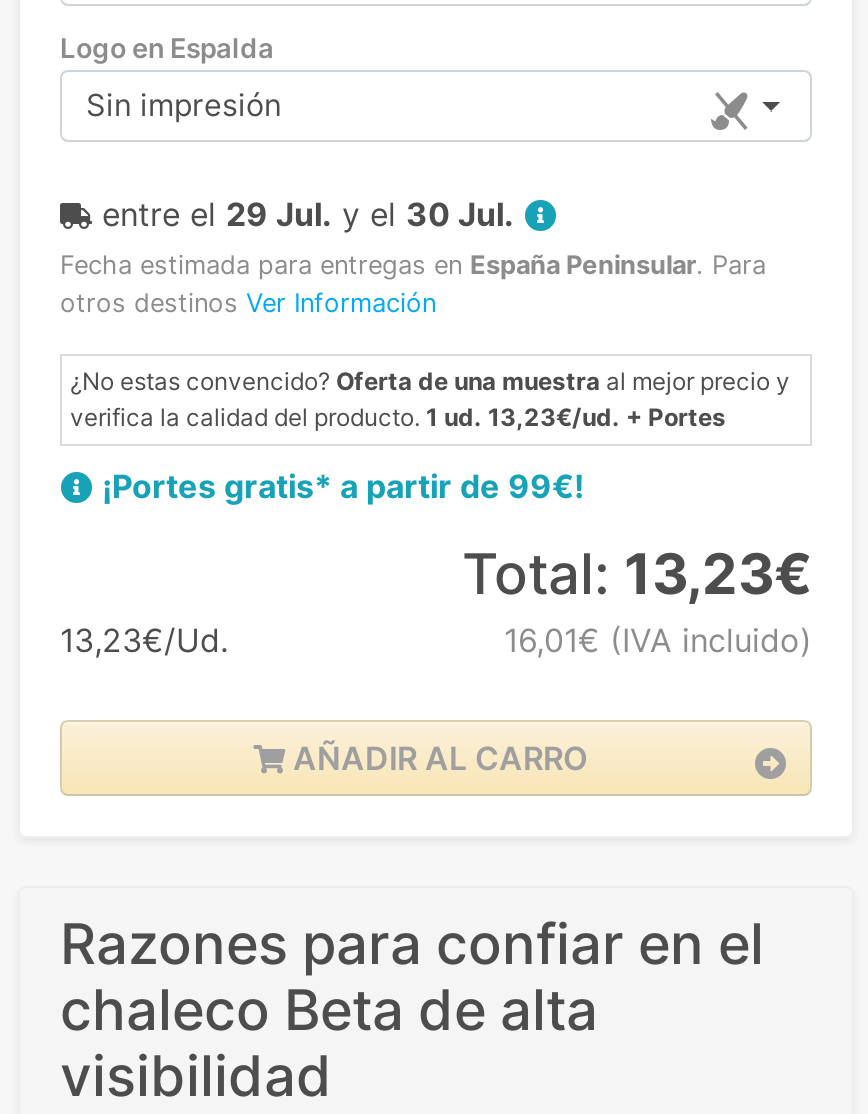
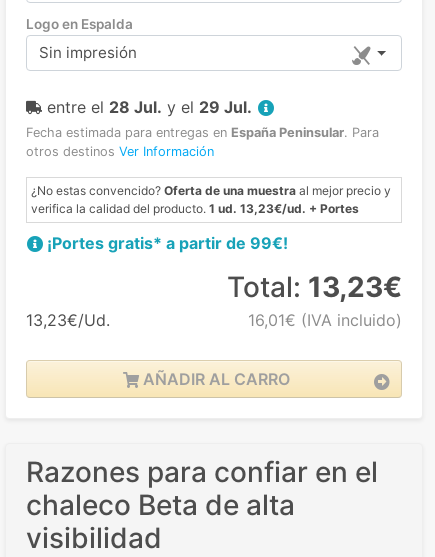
- entre el 29 Jul. y el 30 Jul.
+ entre el 28 Jul. y el 29 Jul.
